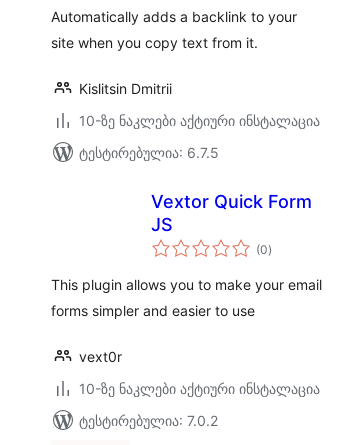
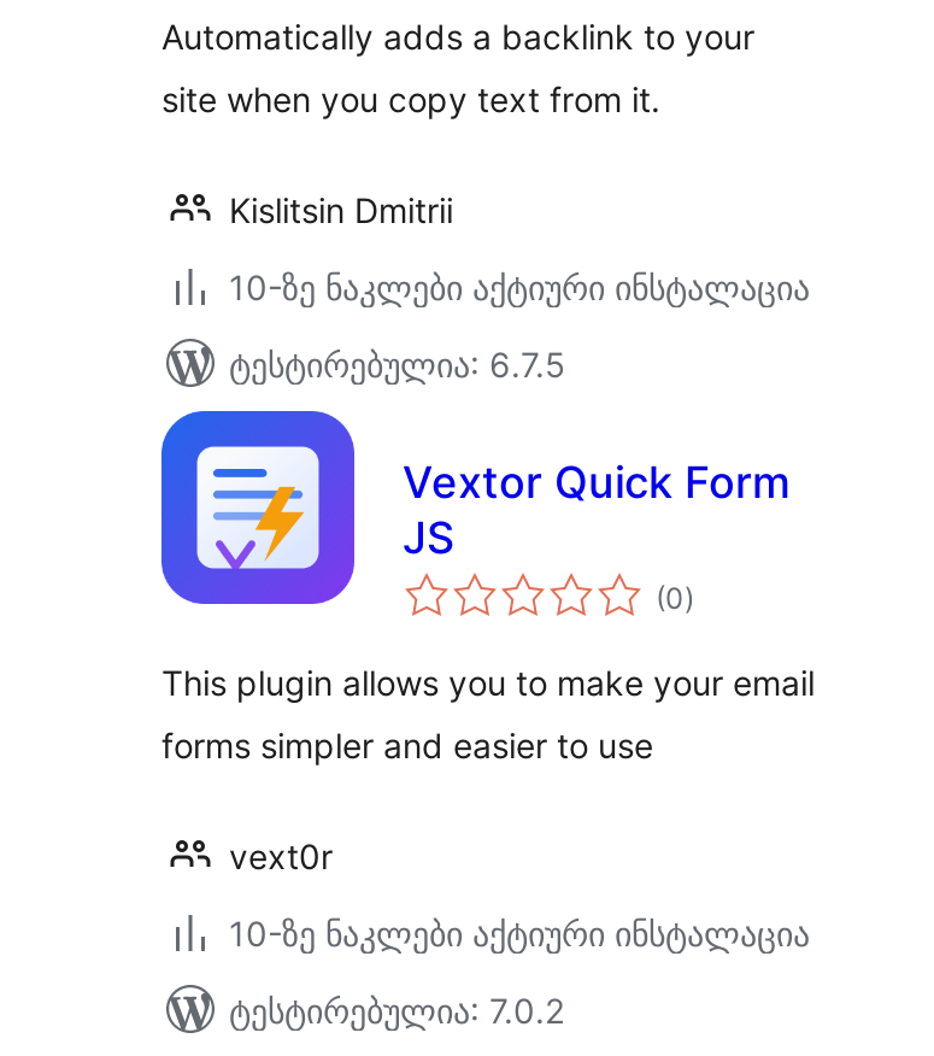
+ [image]
